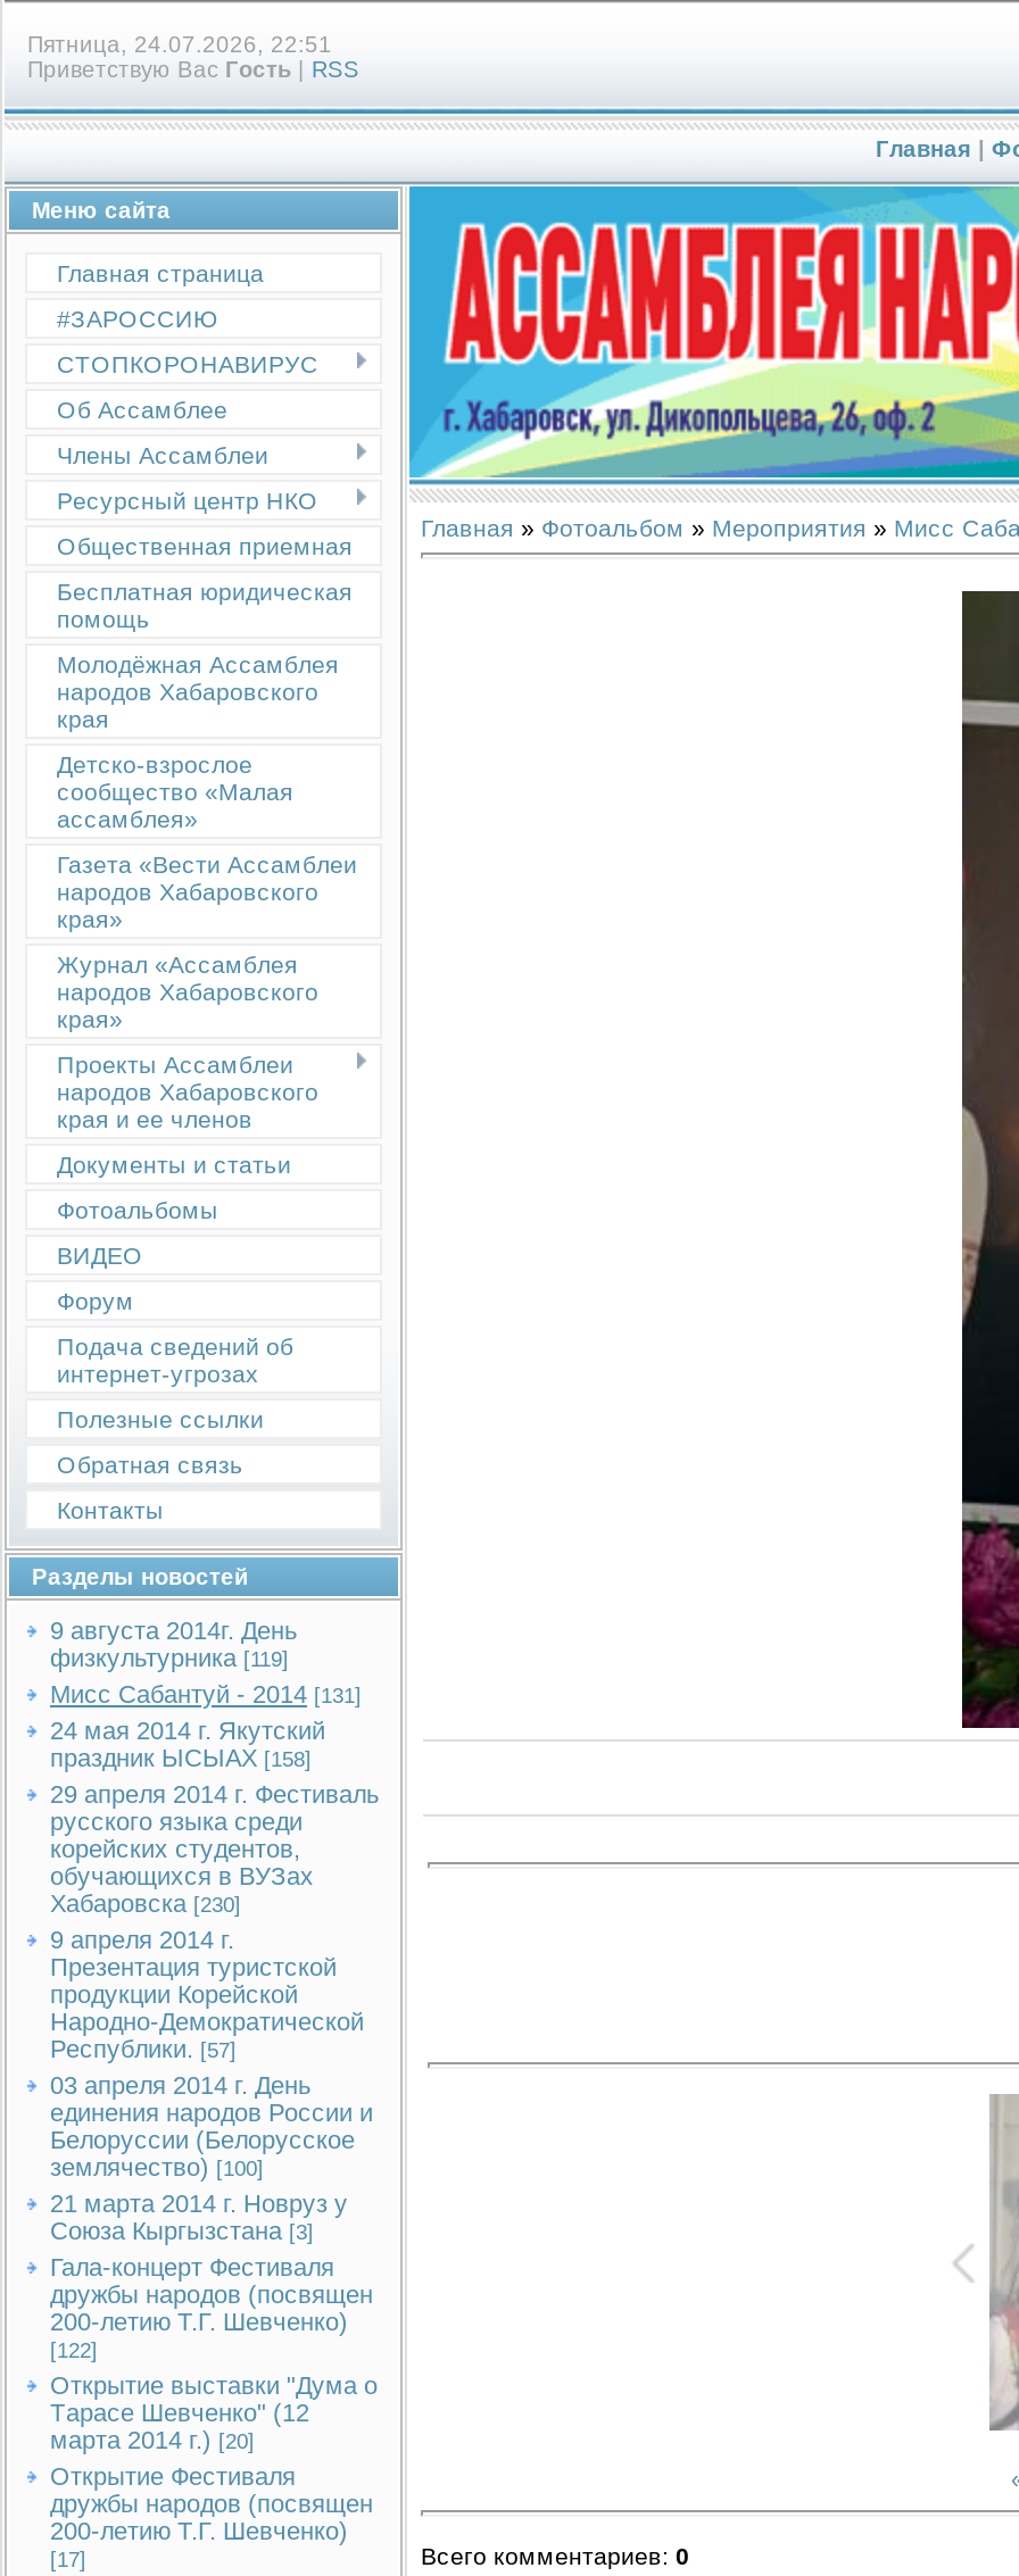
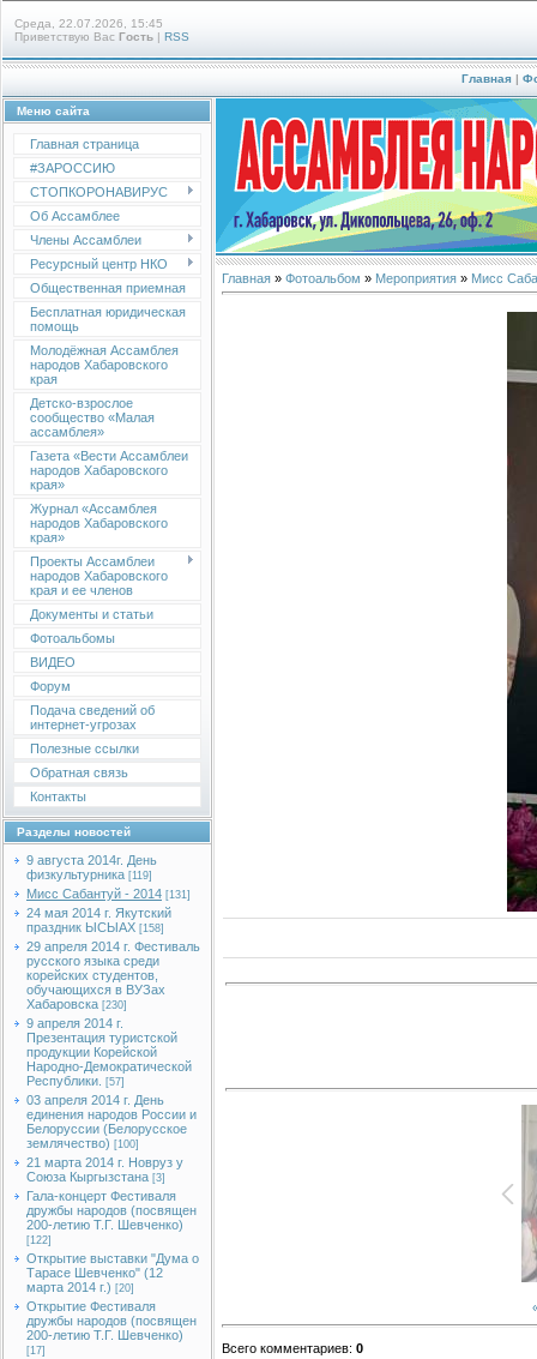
- Пятница, 24.07.2026, 22:51
+ Среда, 22.07.2026, 15:45
